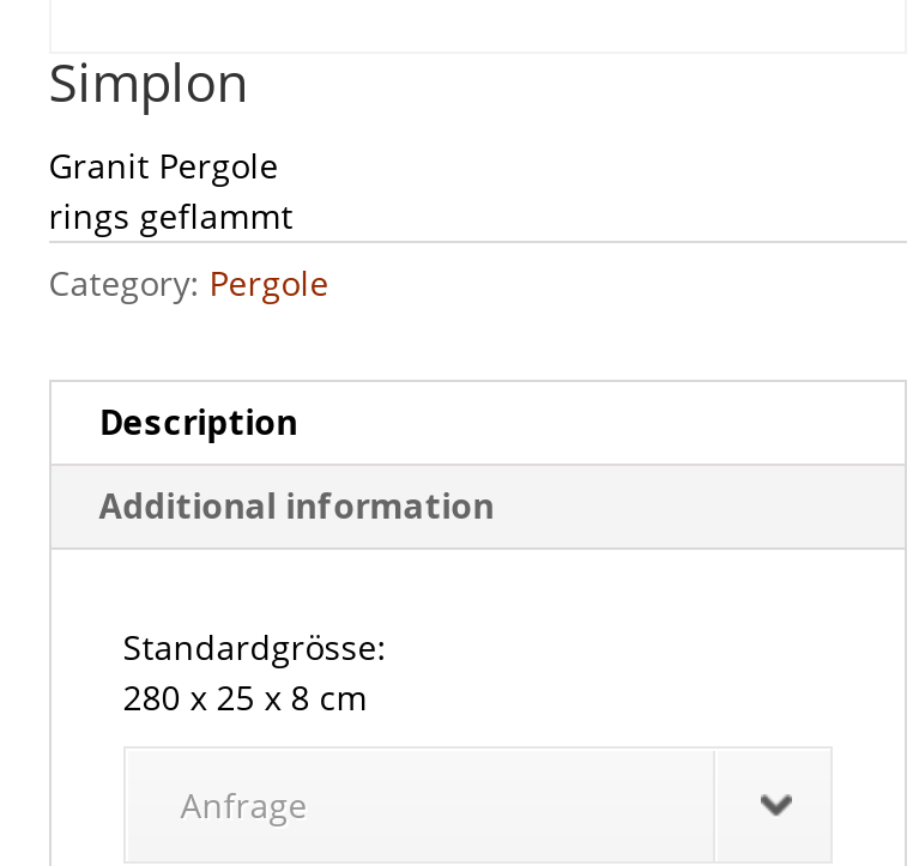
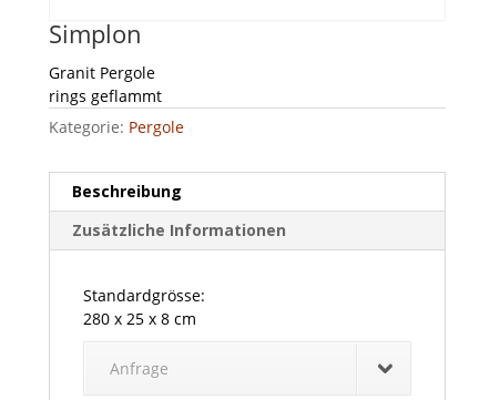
- Category: Pergole
+ Kategorie: Pergole

- Description
+ Beschreibung

- Additional information
+ Zusätzliche Informationen
